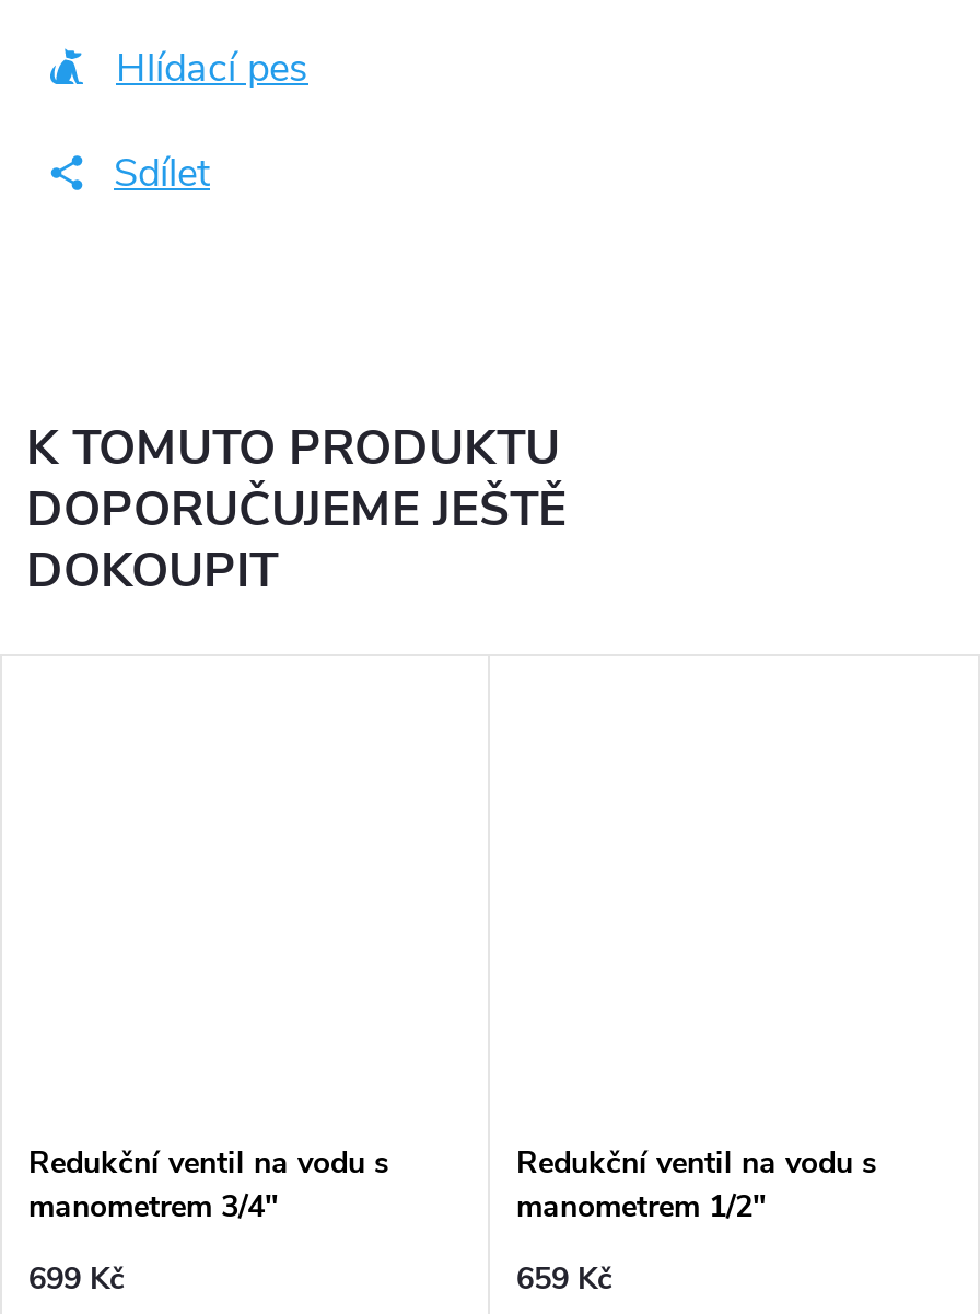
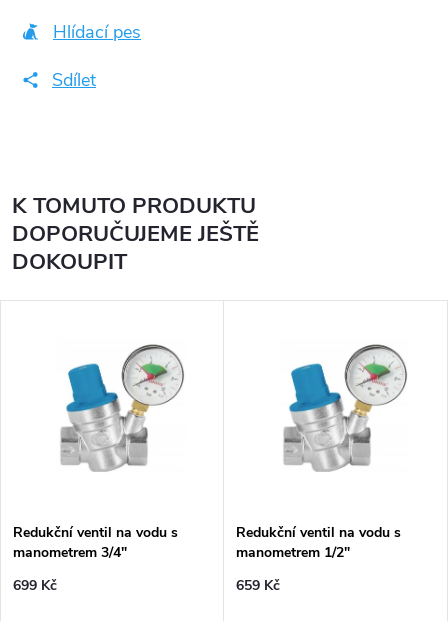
+ [image]

+ [image]
